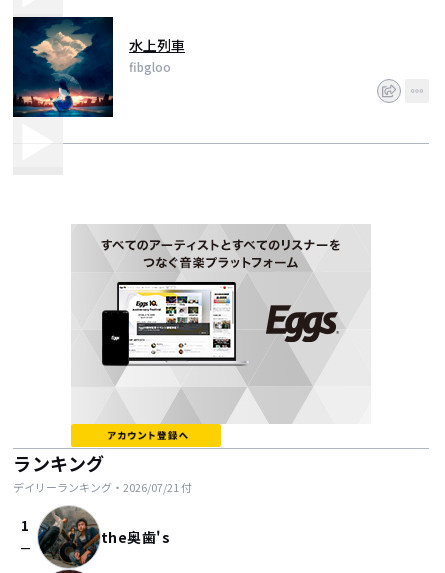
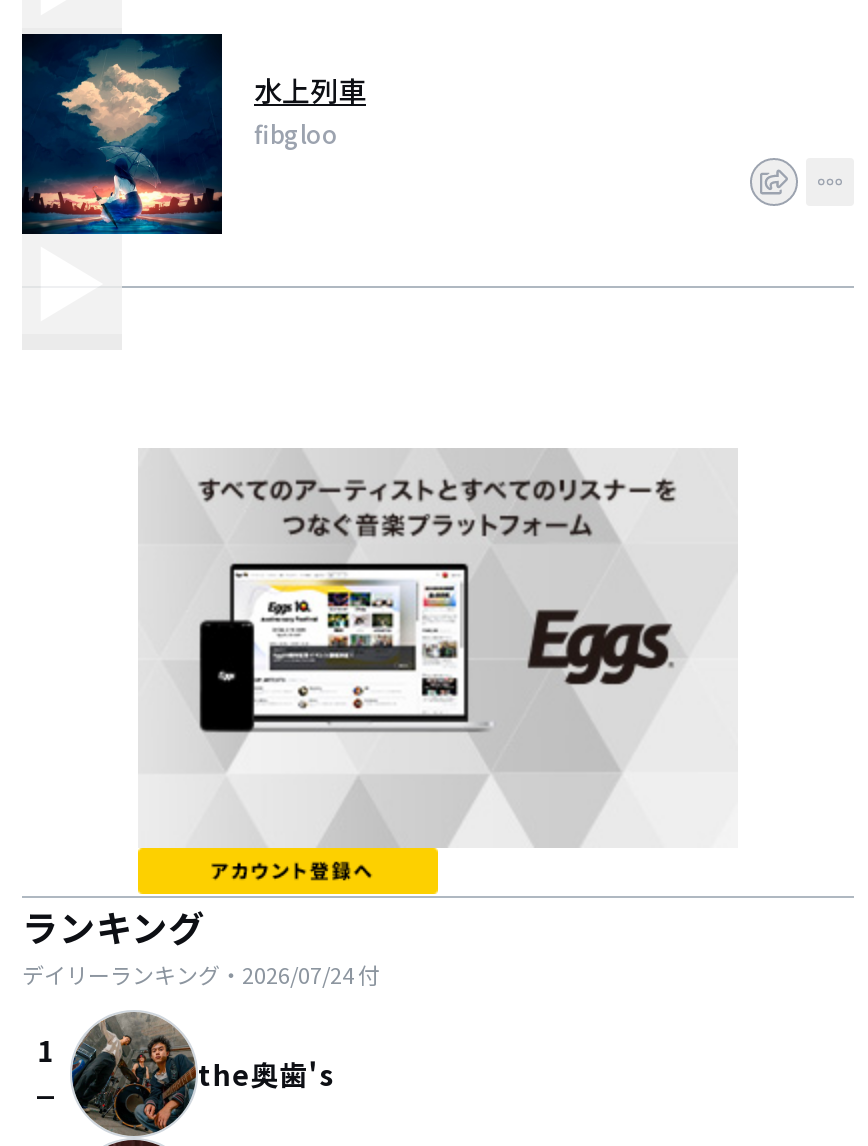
- デイリーランキング・2026/07/21付
+ デイリーランキング・2026/07/24付
